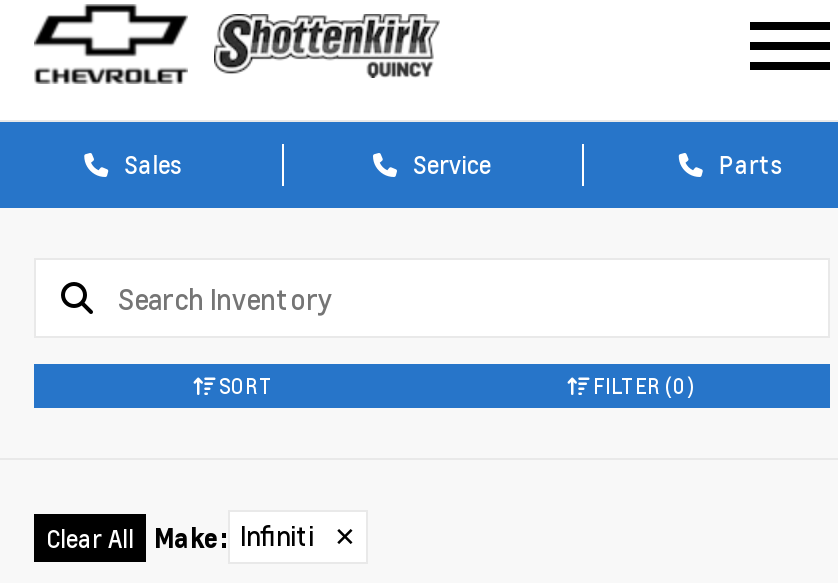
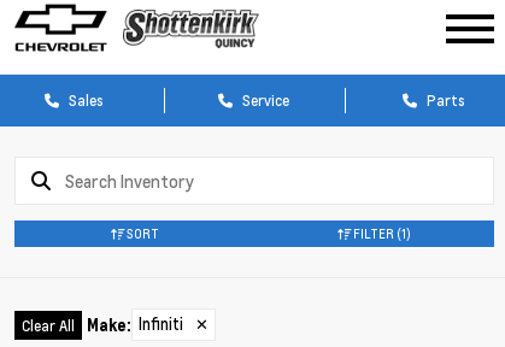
- FILTER (0)
+ FILTER (1)
